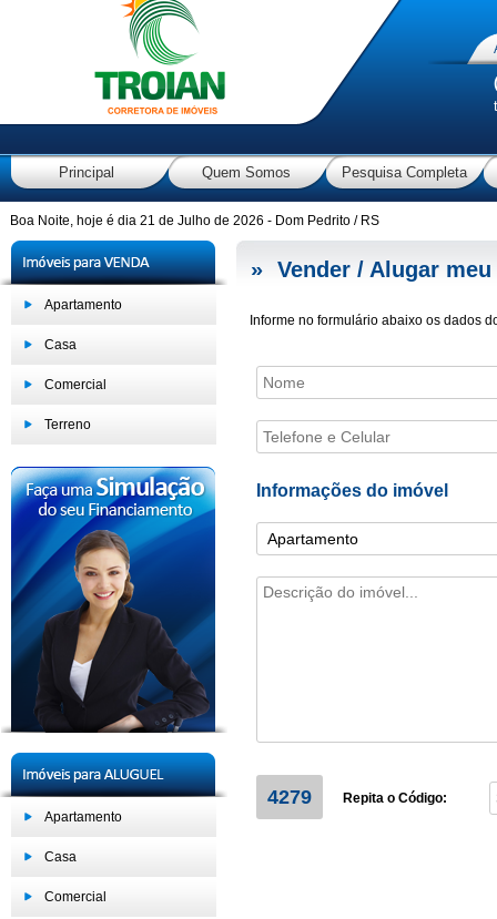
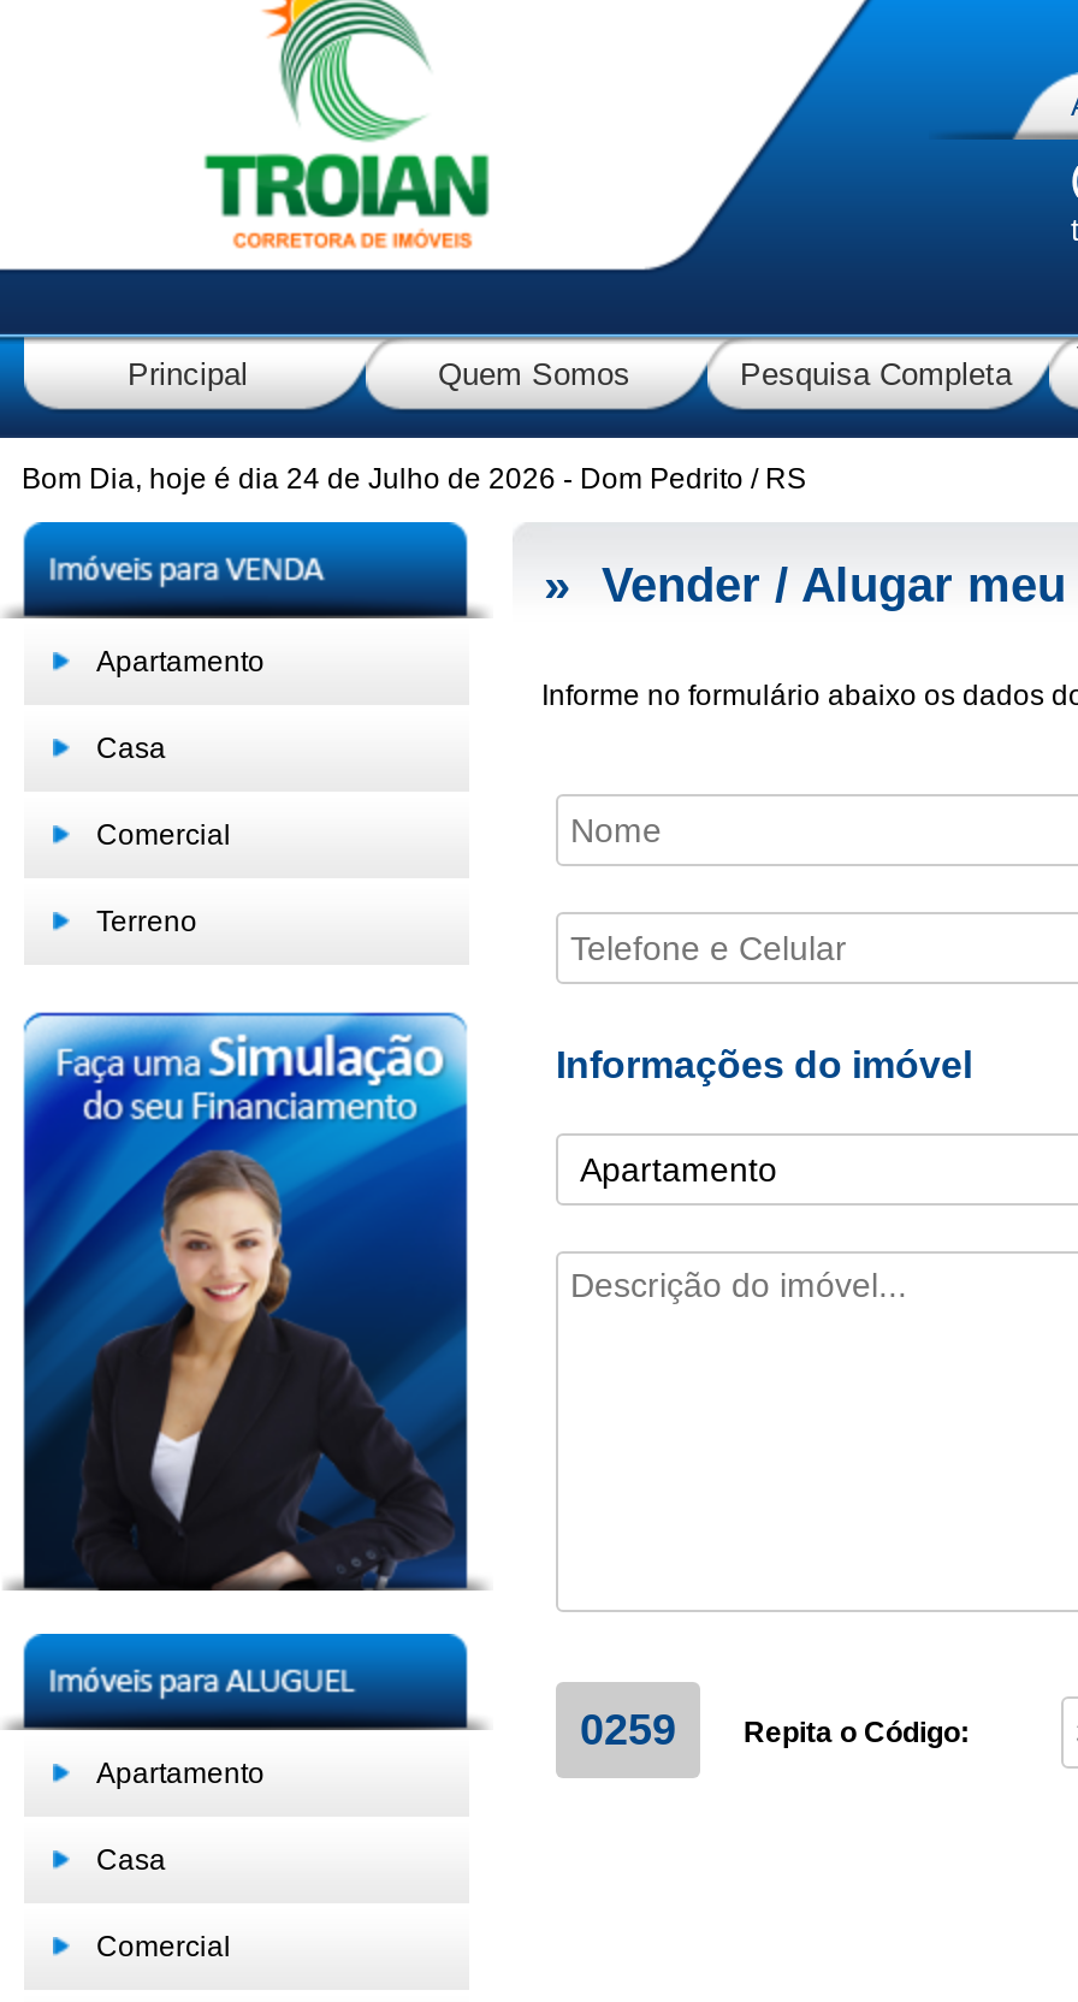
- Boa Noite, hoje é dia 21 de Julho de 2026 - Dom Pedrito / RS
+ Bom Dia, hoje é dia 24 de Julho de 2026 - Dom Pedrito / RS

- 4279 Repita o Código:
+ 0259 Repita o Código:
